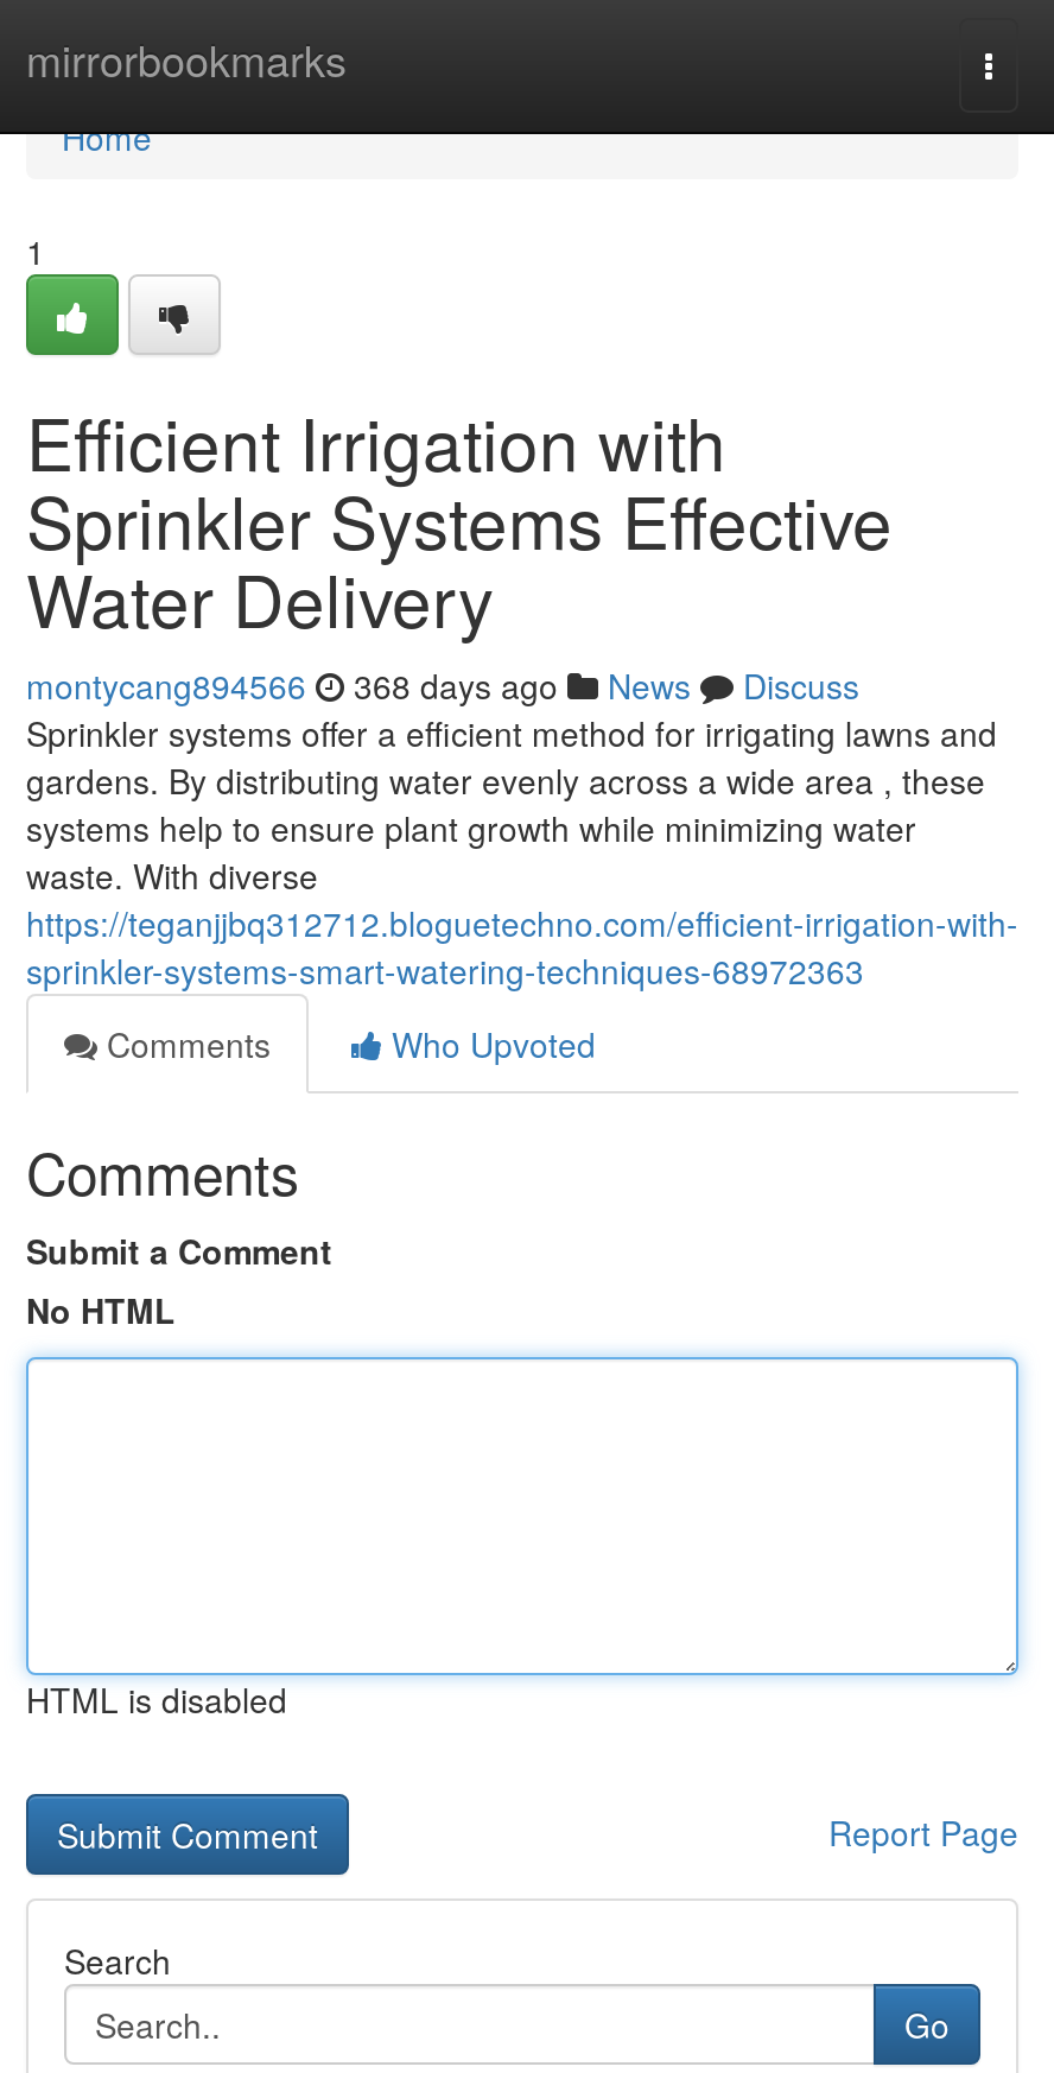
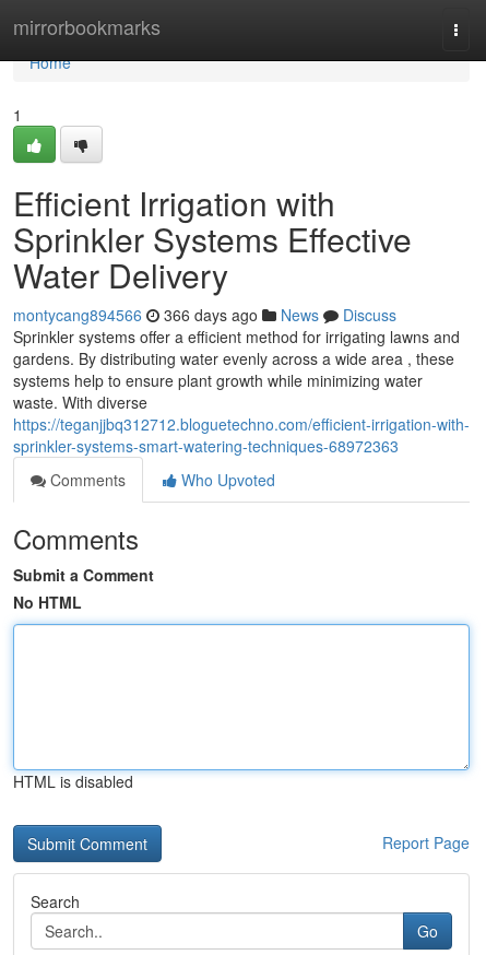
- montycang894566 368 days ago News Discuss
+ montycang894566 366 days ago News Discuss
